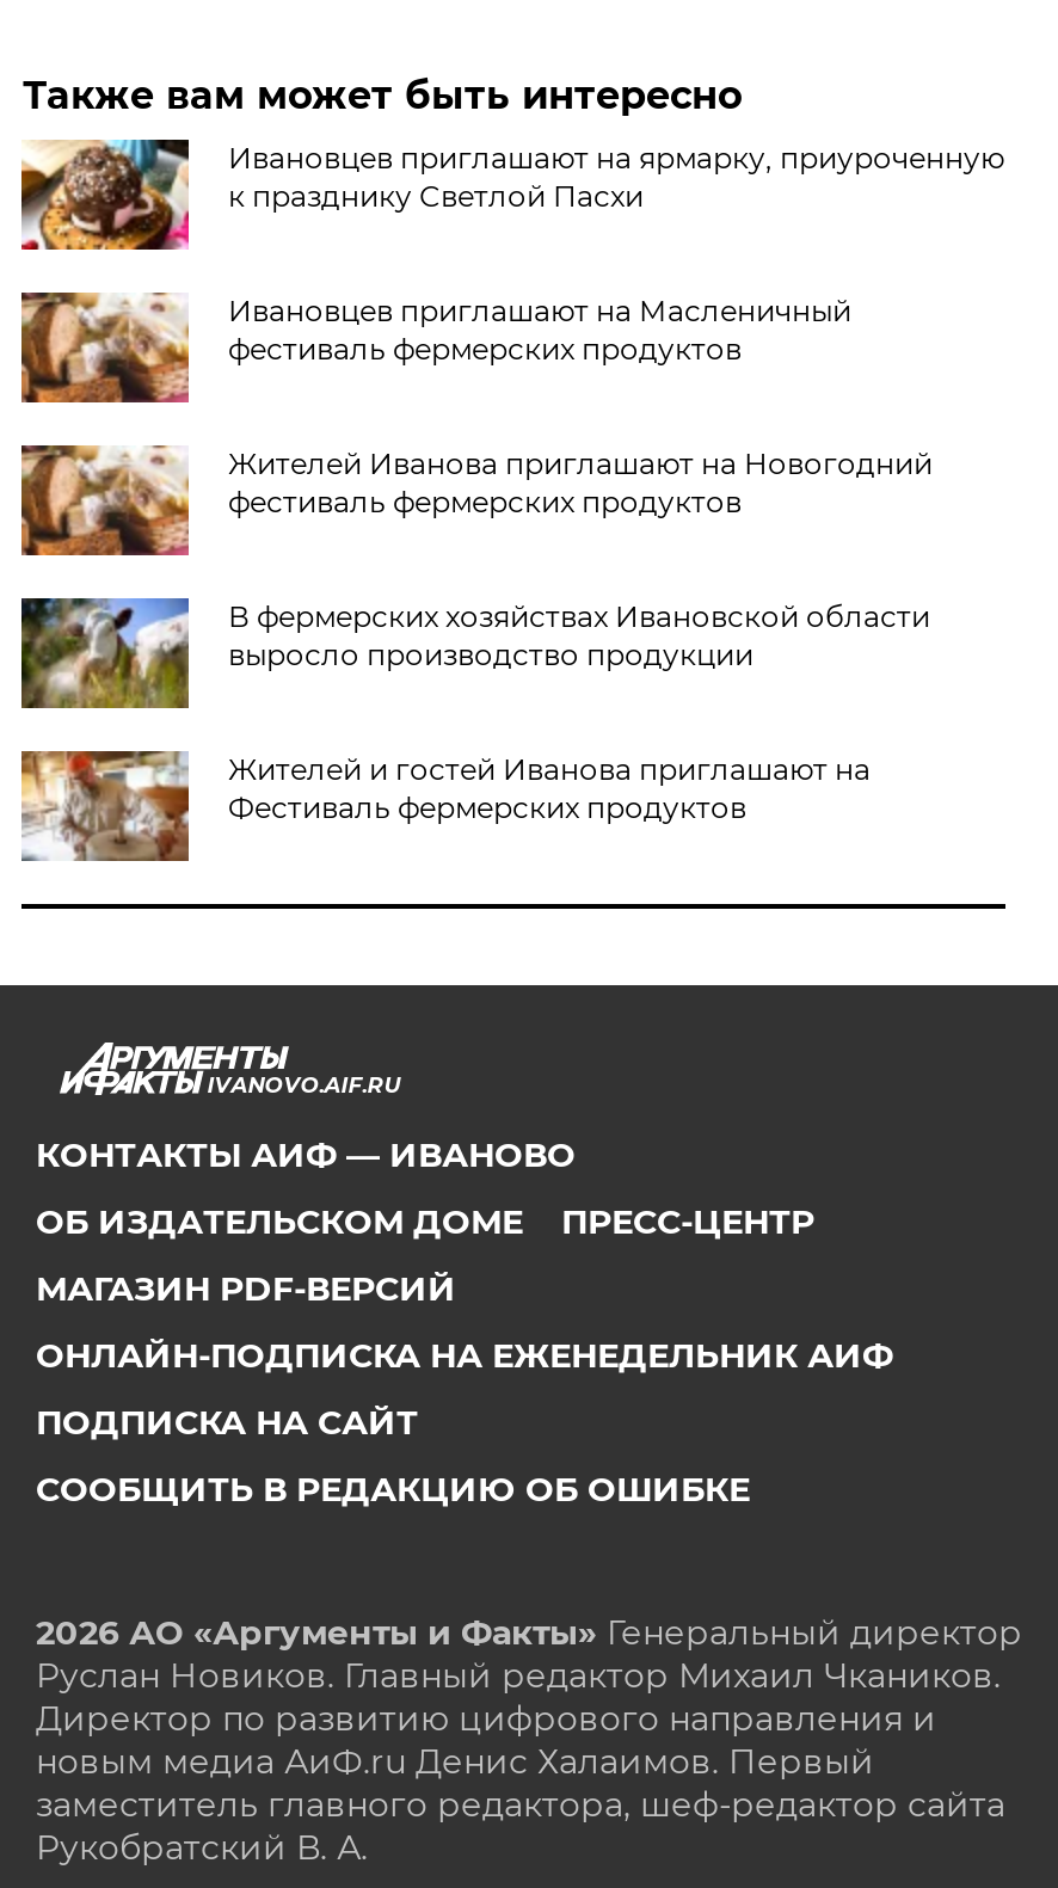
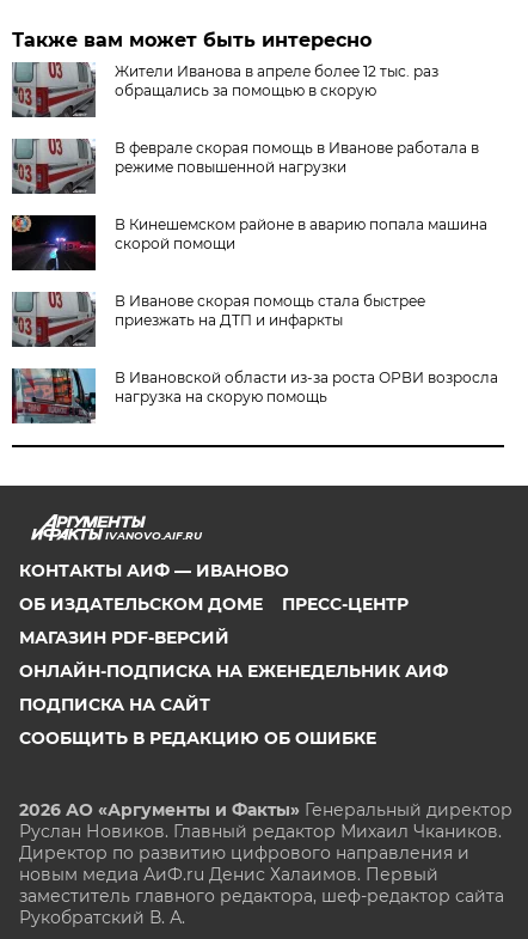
- [image]
- Ивановцев приглашают на ярмарку, приуроченную
- к празднику Светлой Пасхи
+ [image]
+ Жители Иванова в апреле более 12 тыс. раз
+ обращались за помощью в скорую

- [image]
- Ивановцев приглашают на Масленичный
- фестиваль фермерских продуктов
+ [image]
+ В феврале скорая помощь в Иванове работала в
+ режиме повышенной нагрузки

- [image]
- Жителей Иванова приглашают на Новогодний
- фестиваль фермерских продуктов
+ [image]
+ В Кинешемском районе в аварию попала машина
+ скорой помощи

- [image]
- В фермерских хозяйствах Ивановской области
- выросло производство продукции
+ [image]
+ В Иванове скорая помощь стала быстрее
+ приезжать на ДТП и инфаркты

- [image]
- Жителей и гостей Иванова приглашают на
- Фестиваль фермерских продуктов
+ [image]
+ В Ивановской области из-за роста ОРВИ возросла
+ нагрузка на скорую помощь
